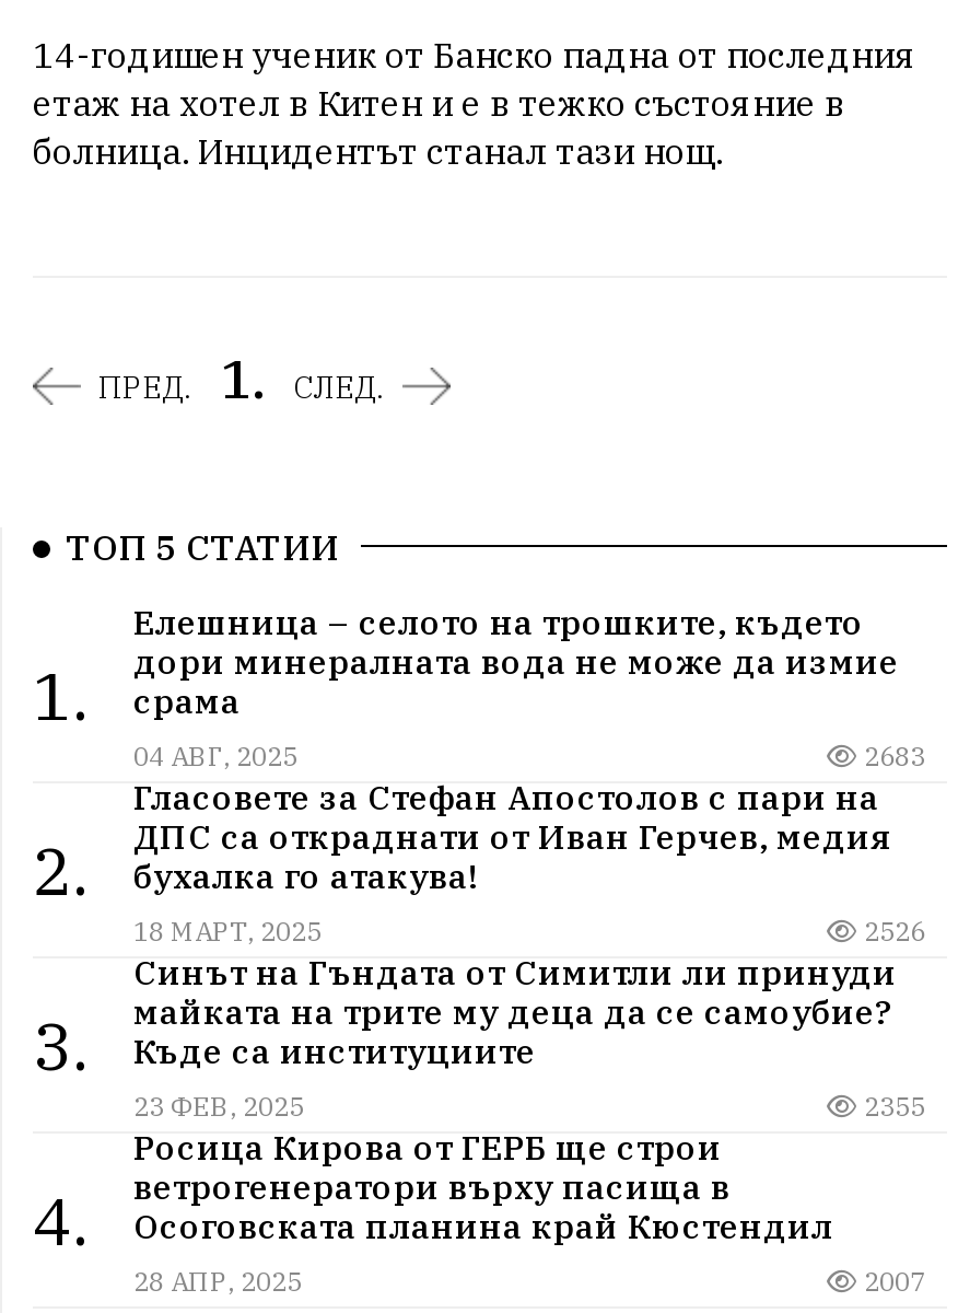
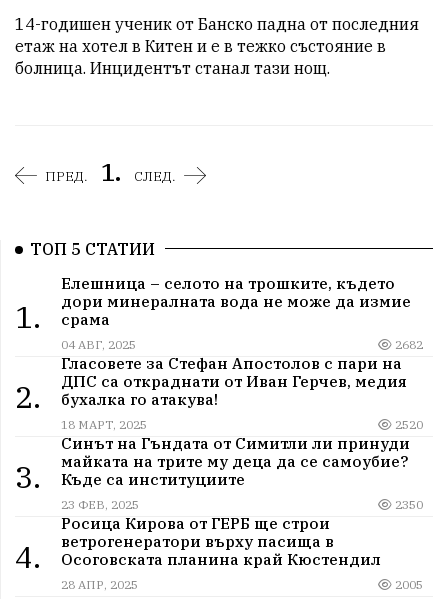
- 2683
+ 2682

- 2526
+ 2520

- 2355
+ 2350

- 2007
+ 2005
